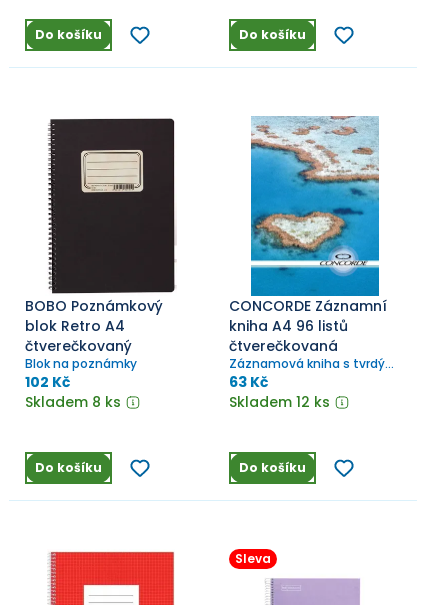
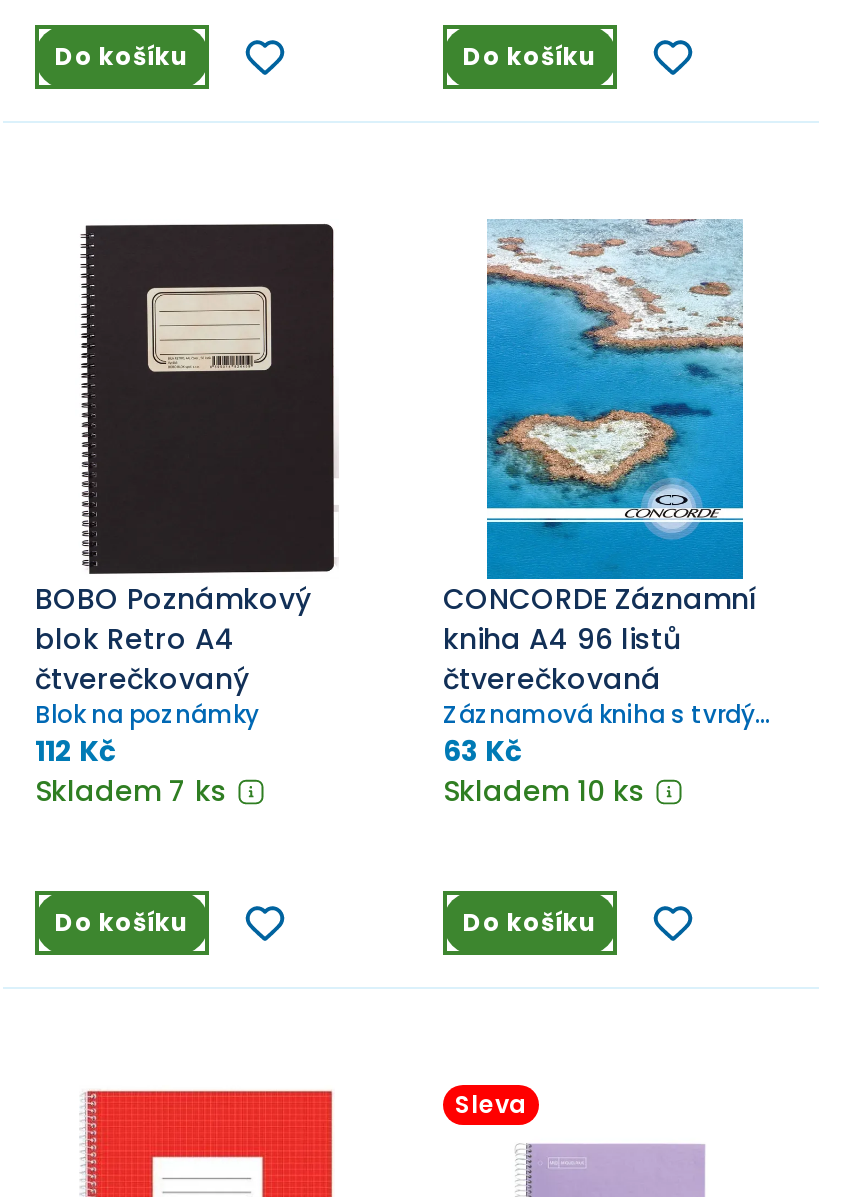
- 102 Kč
+ 112 Kč

- Skladem 8 ks
+ Skladem 7 ks

- Skladem 12 ks
+ Skladem 10 ks
